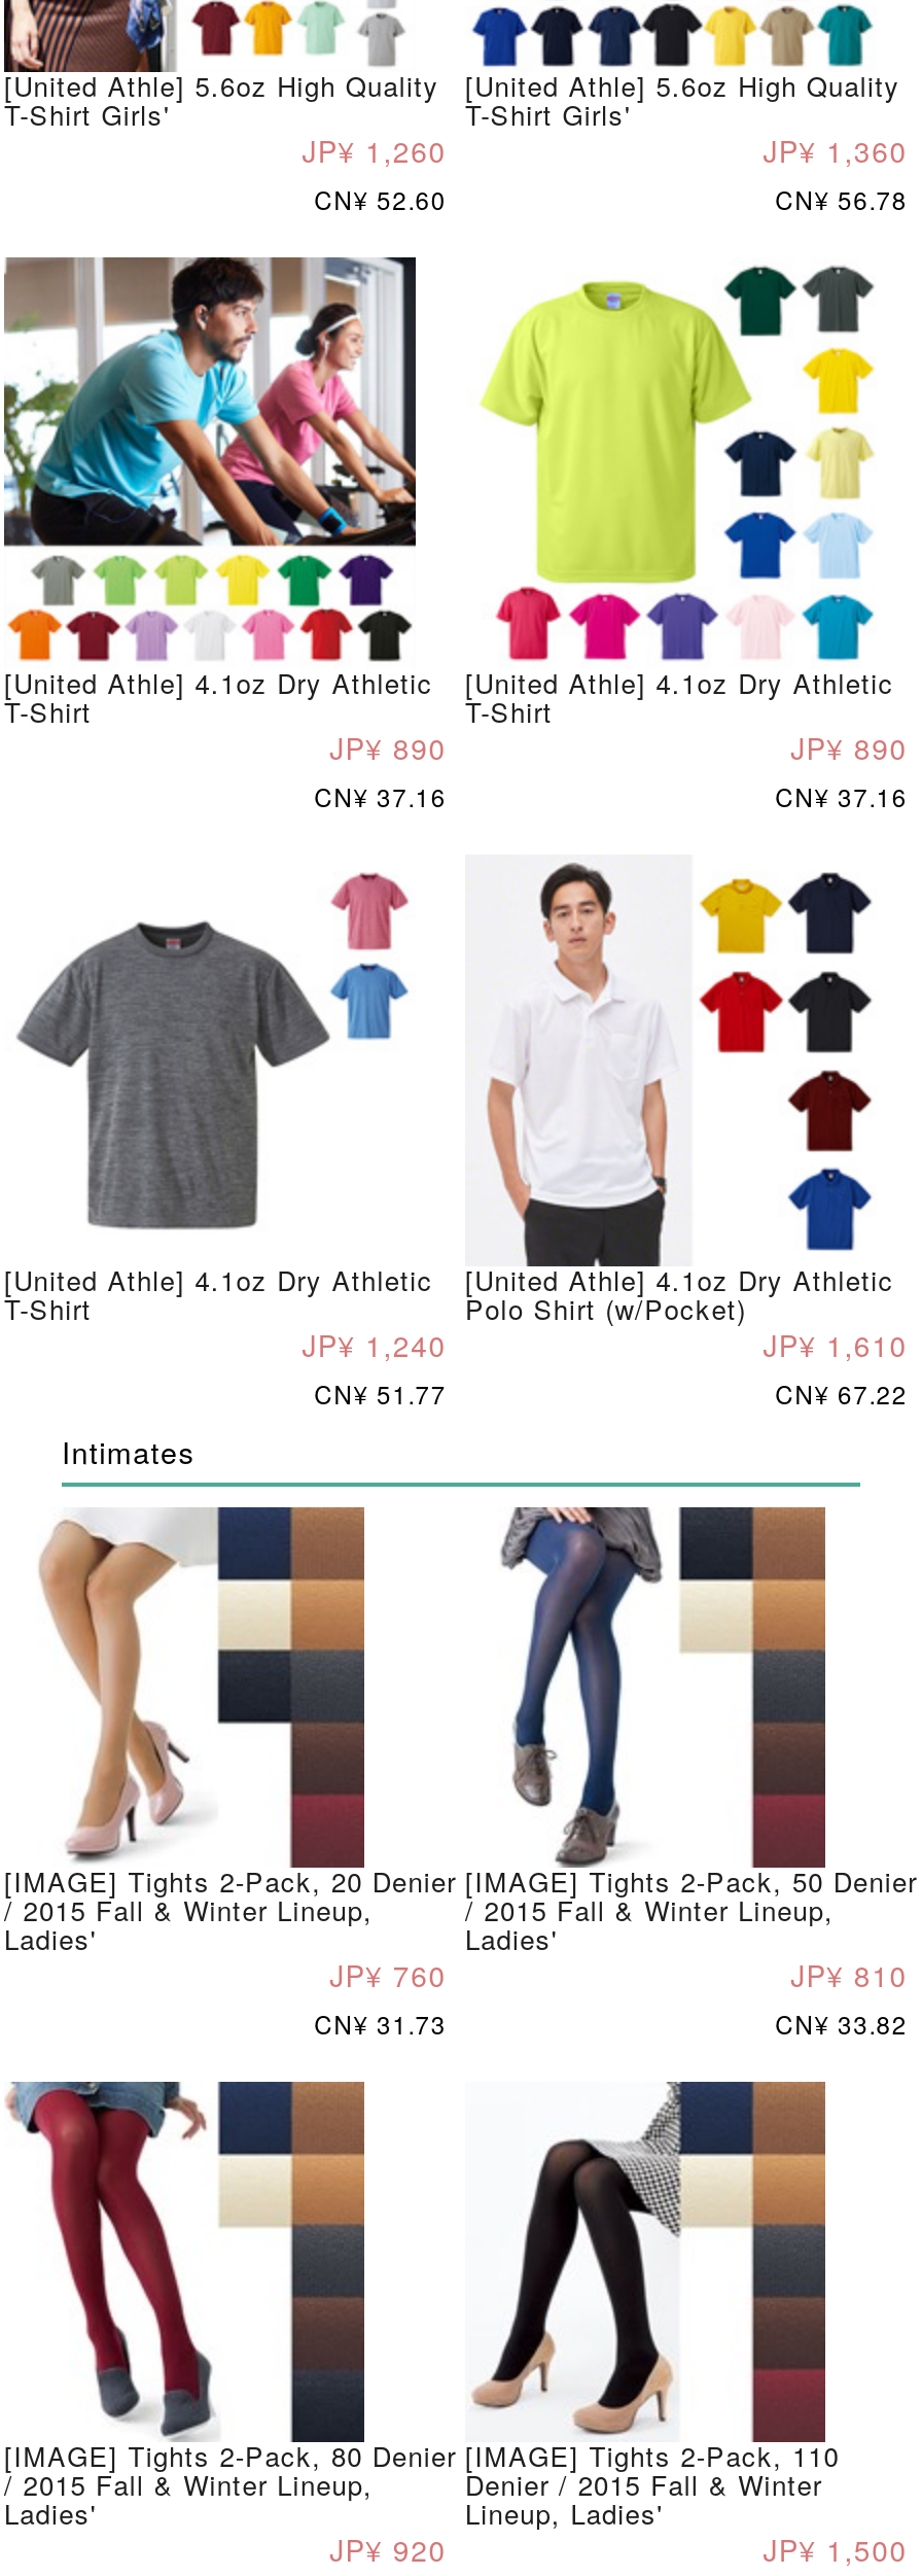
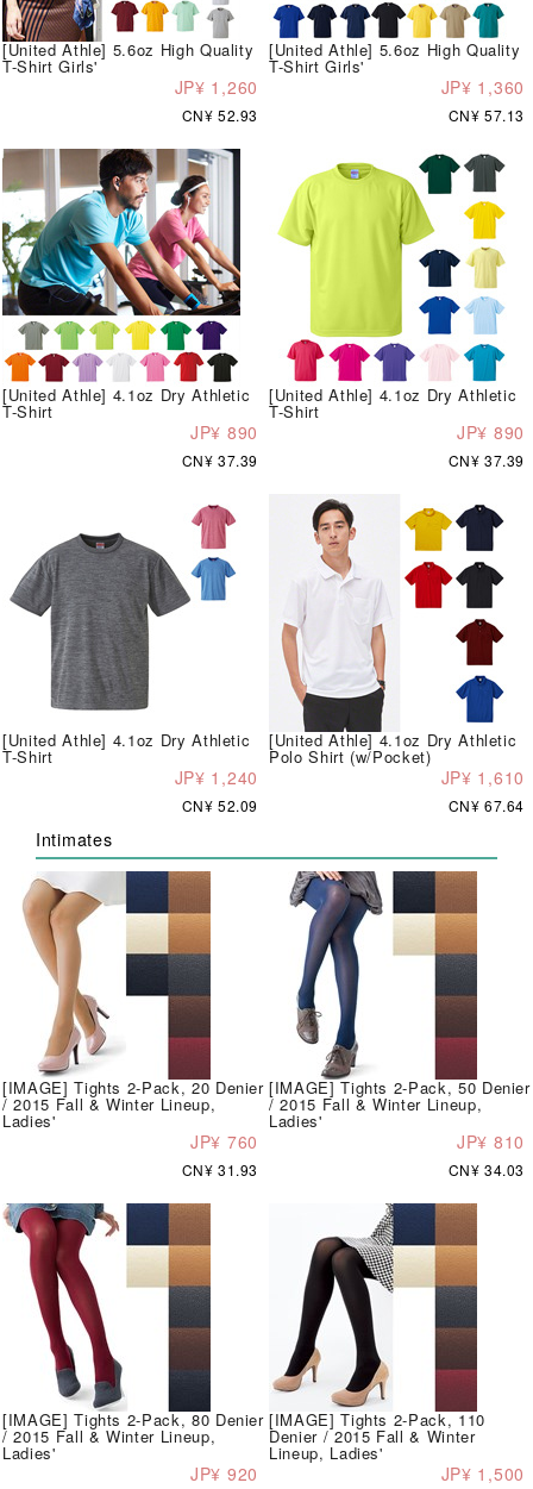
- CN¥ 52.60
+ CN¥ 52.93

- CN¥ 56.78
+ CN¥ 57.13

- CN¥ 37.16
+ CN¥ 37.39

- CN¥ 37.16
+ CN¥ 37.39

- CN¥ 51.77
+ CN¥ 52.09

- CN¥ 67.22
+ CN¥ 67.64

- CN¥ 31.73
+ CN¥ 31.93

- CN¥ 33.82
+ CN¥ 34.03
